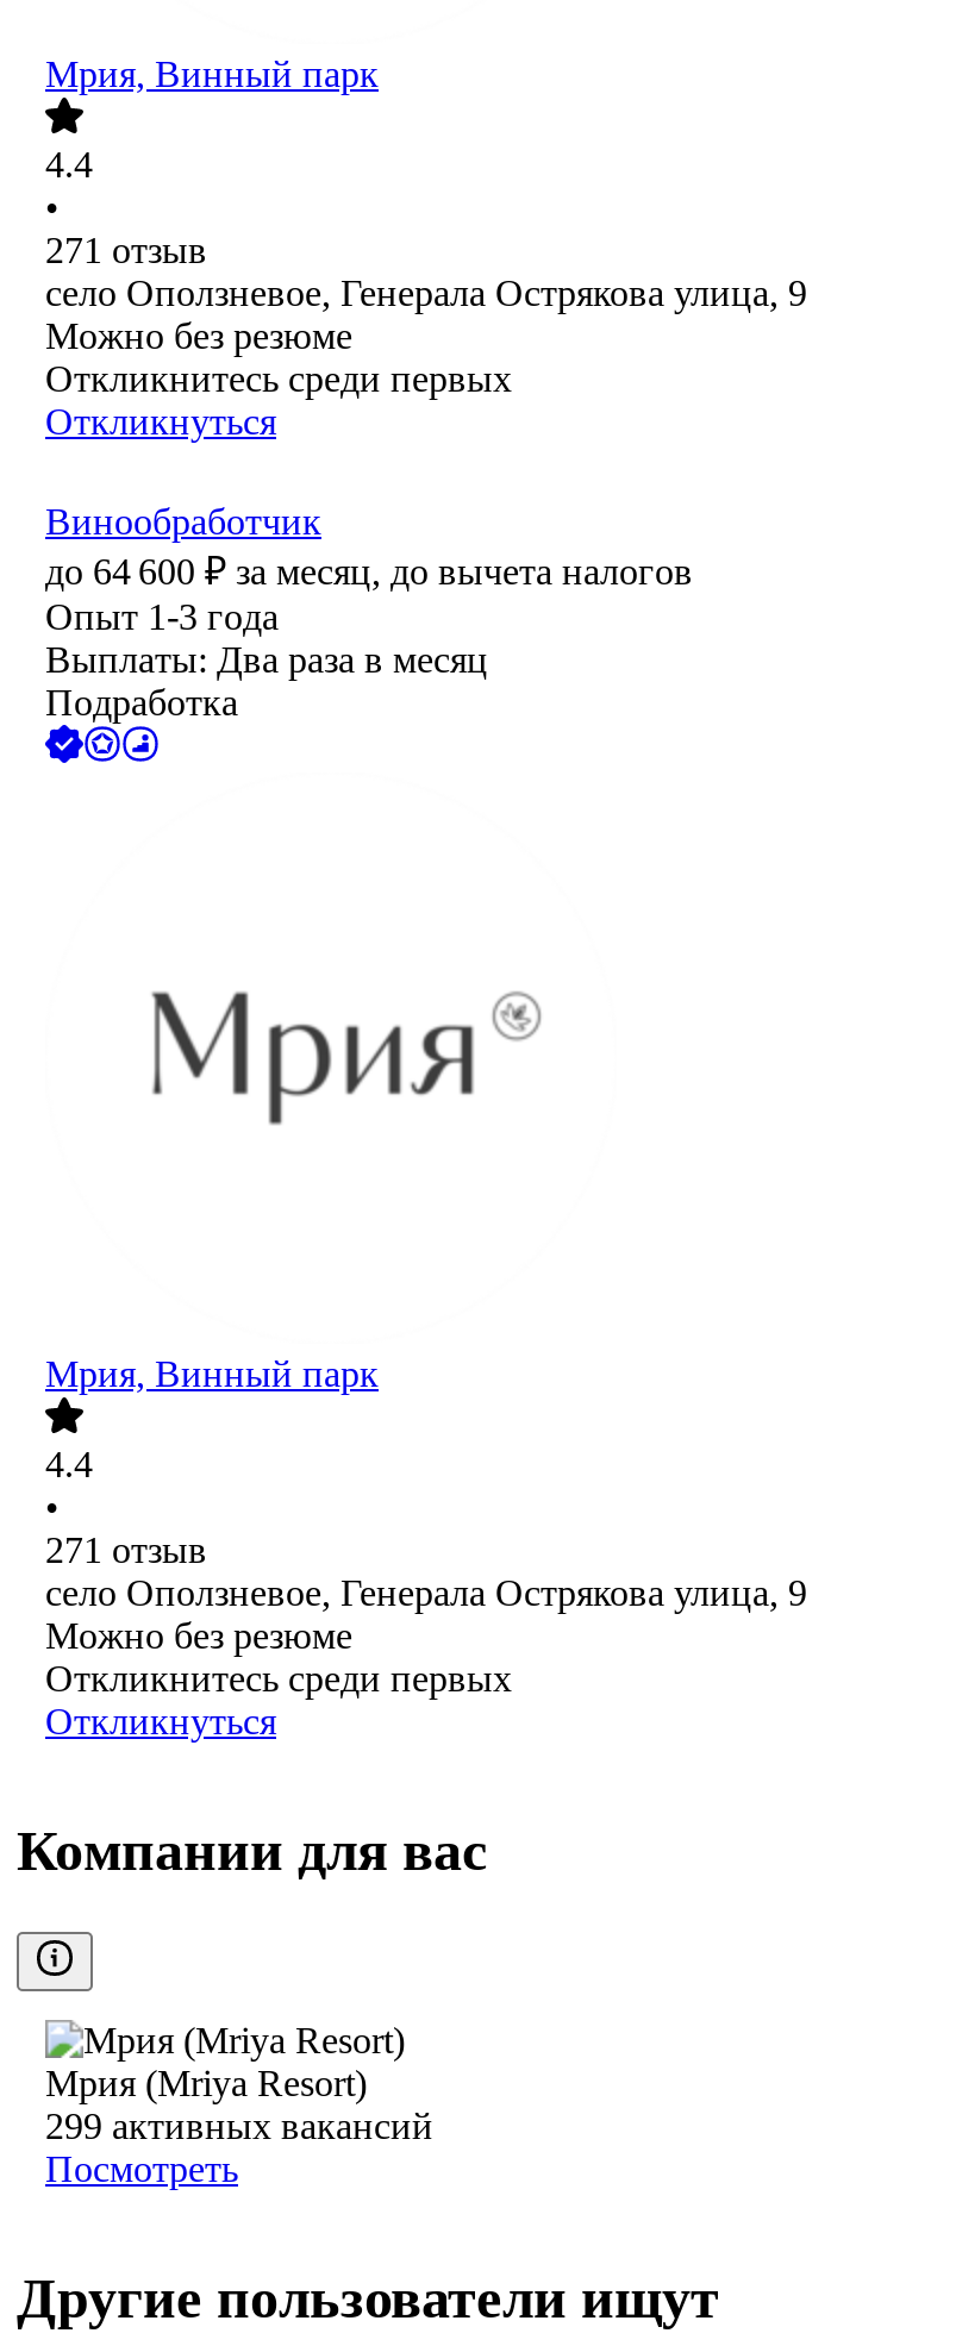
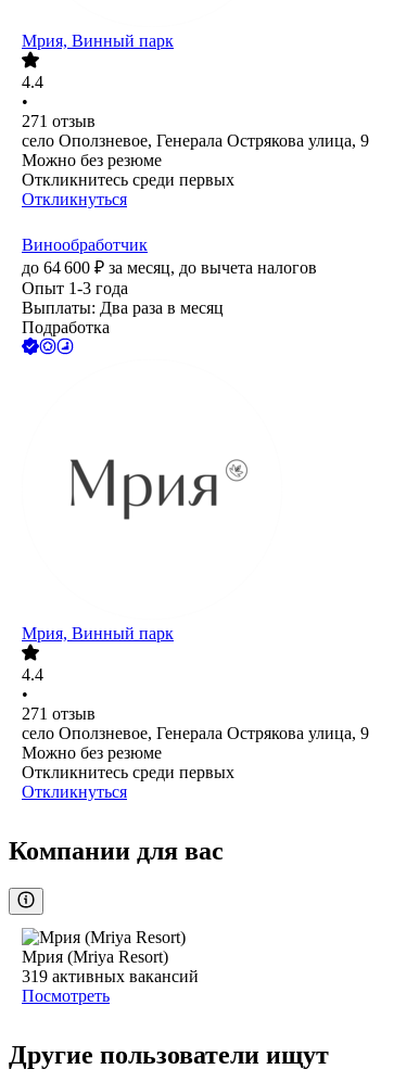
- 299 активных вакансий
+ 319 активных вакансий
